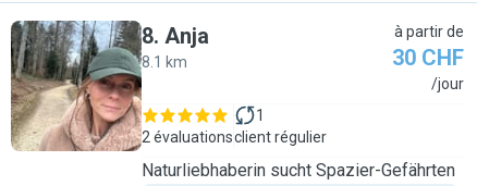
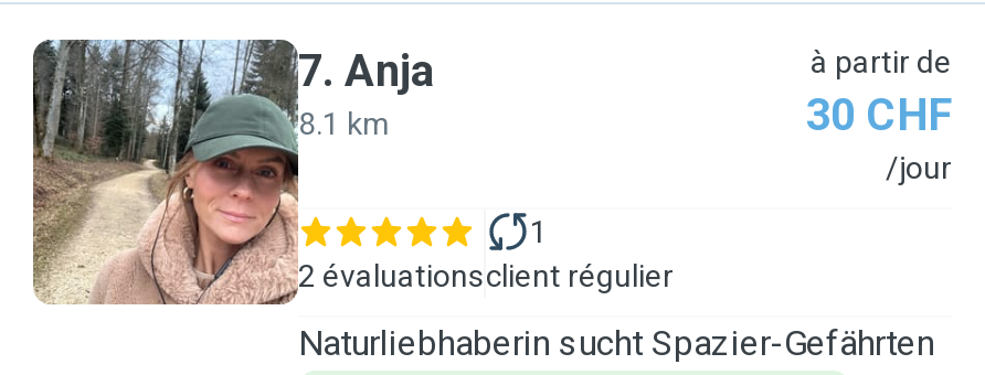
- 8. Anja
+ 7. Anja
